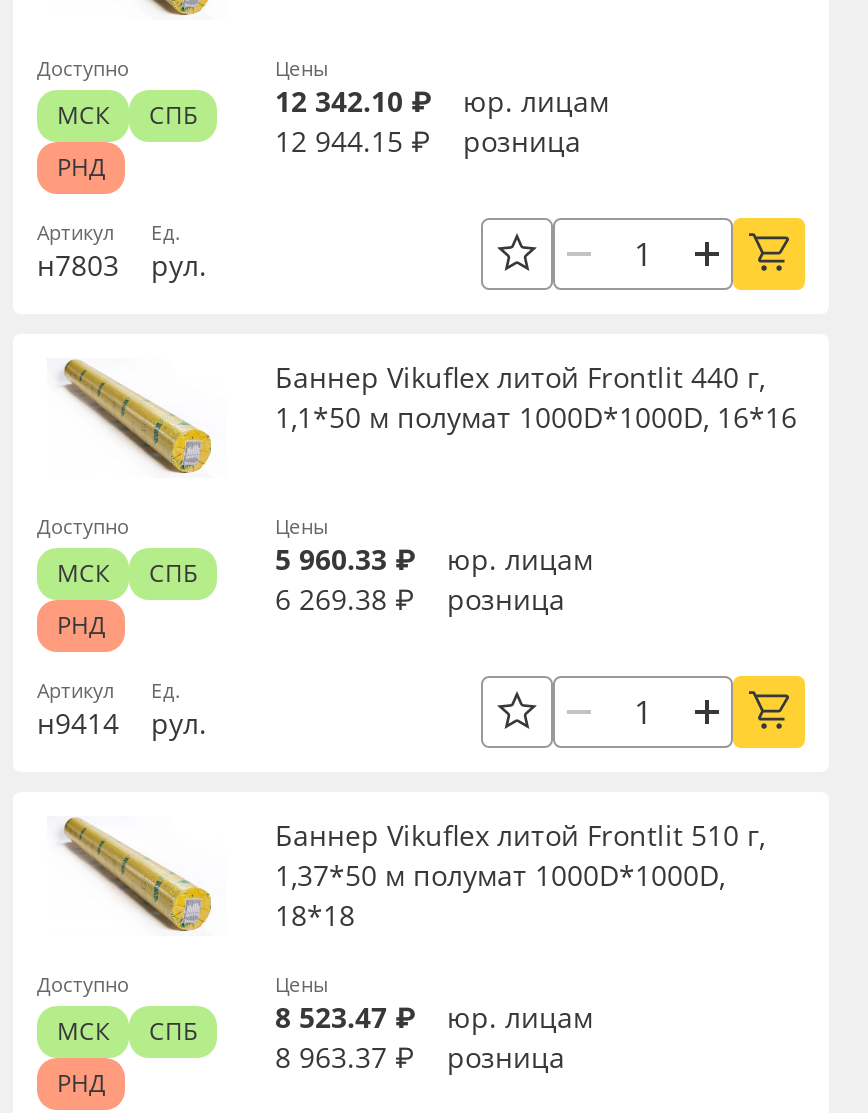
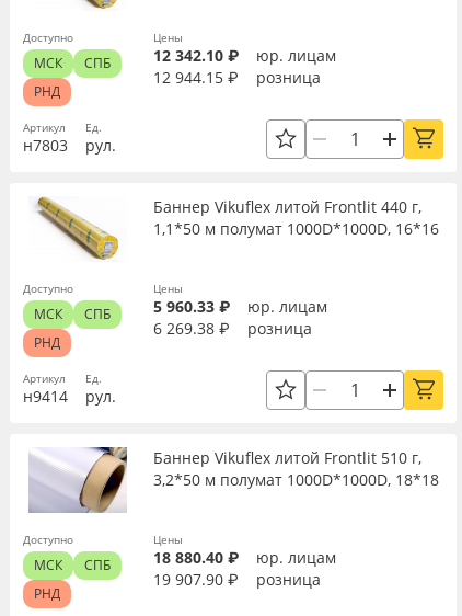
- [image]
- 1,37*50 м полумат 1000D*1000D,
- 18*18
+ [image]
+ 3,2*50 м полумат 1000D*1000D, 18*18

- 8 523.47 ₽ юр. лицам
+ 18 880.40 ₽ юр. лицам

- 8 963.37 ₽ розница
+ 19 907.90 ₽ розница
